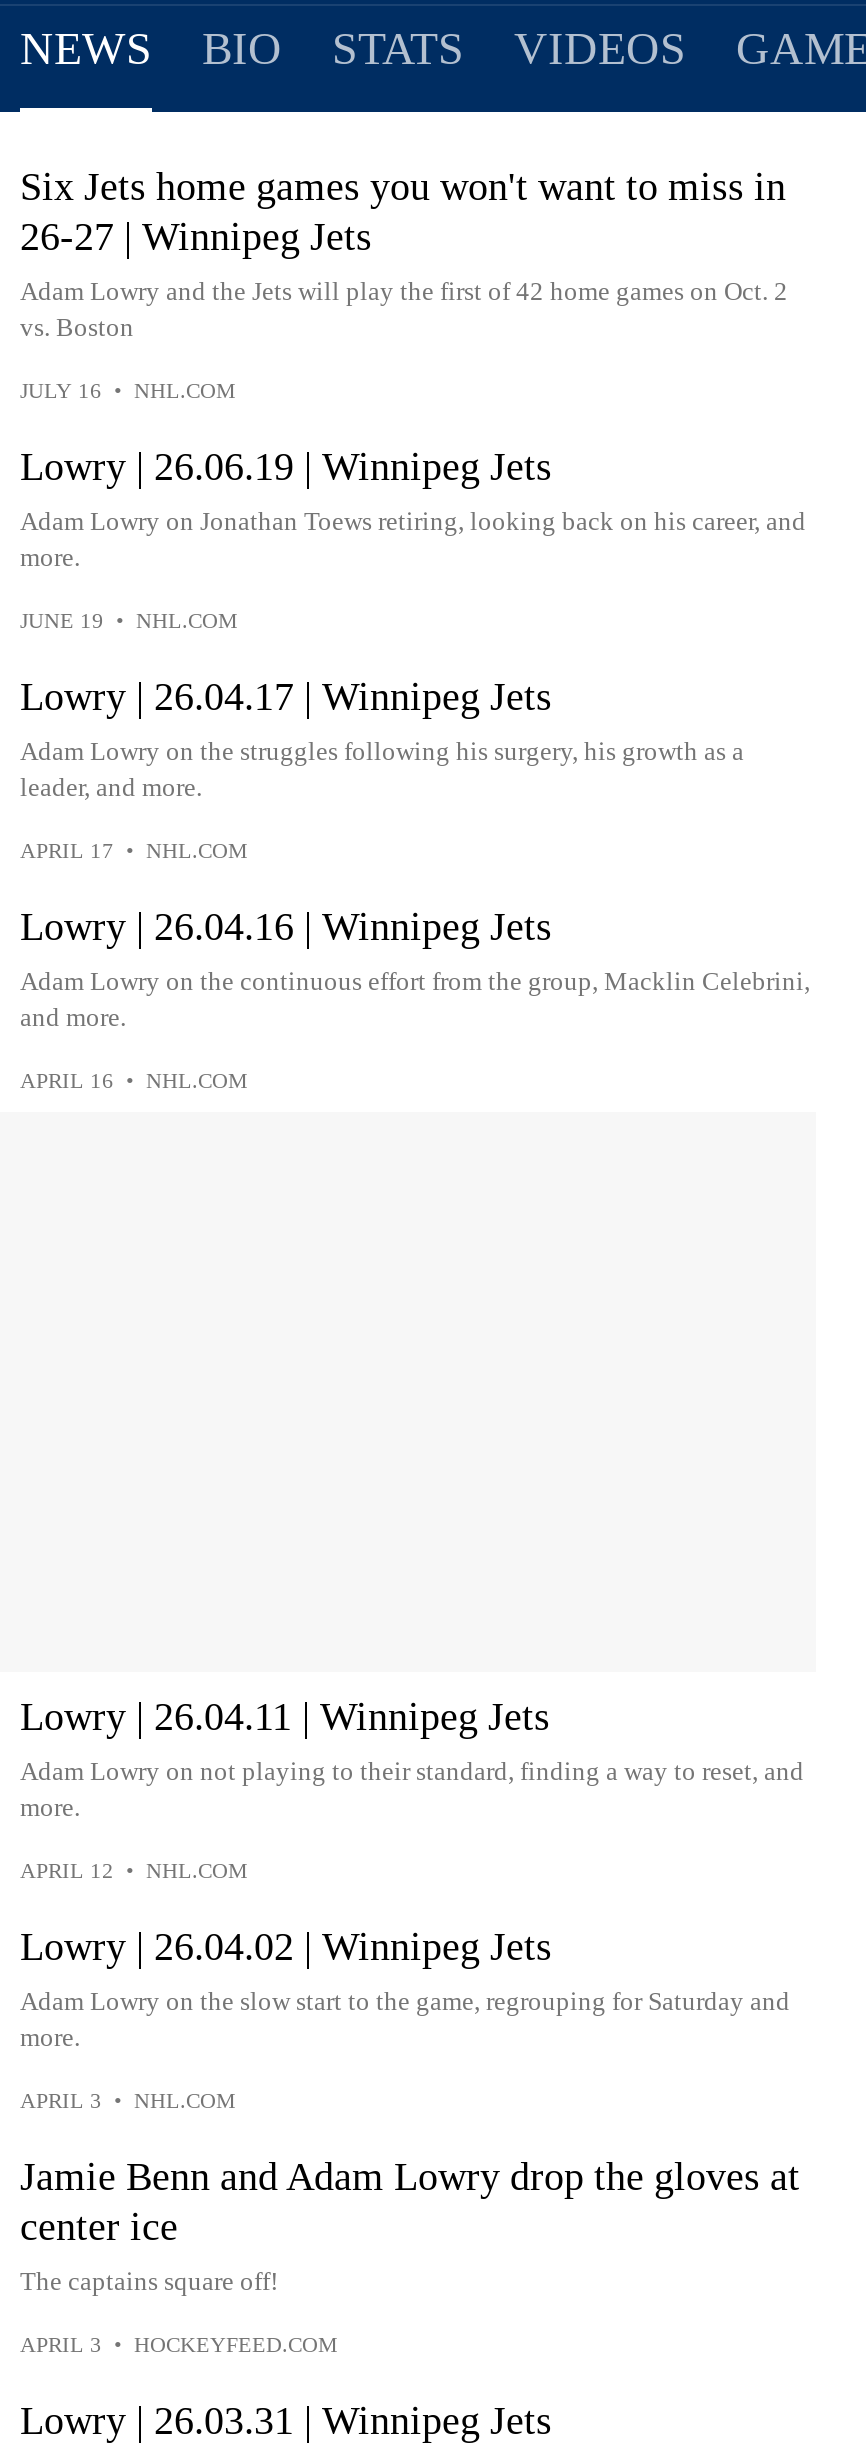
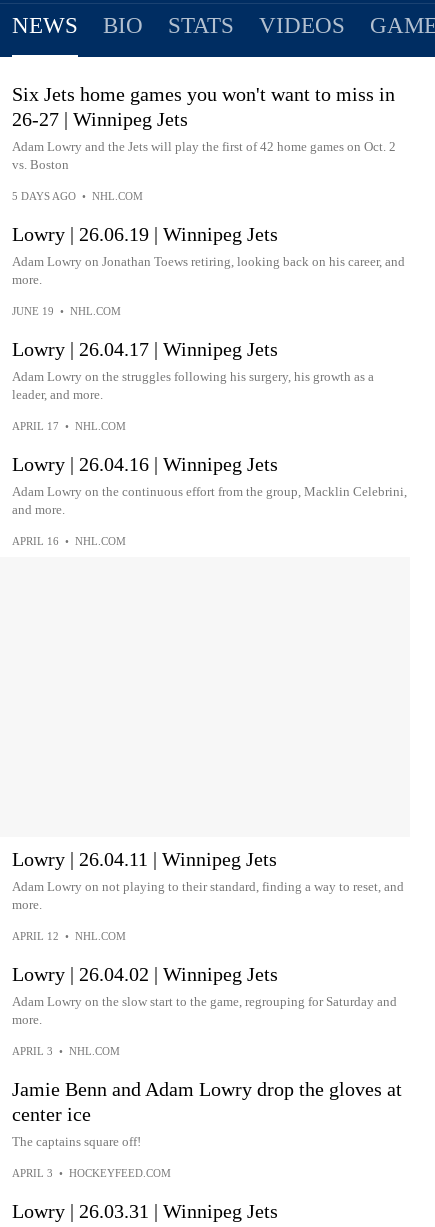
- JULY 16 • NHL.COM
+ 5 DAYS AGO • NHL.COM
